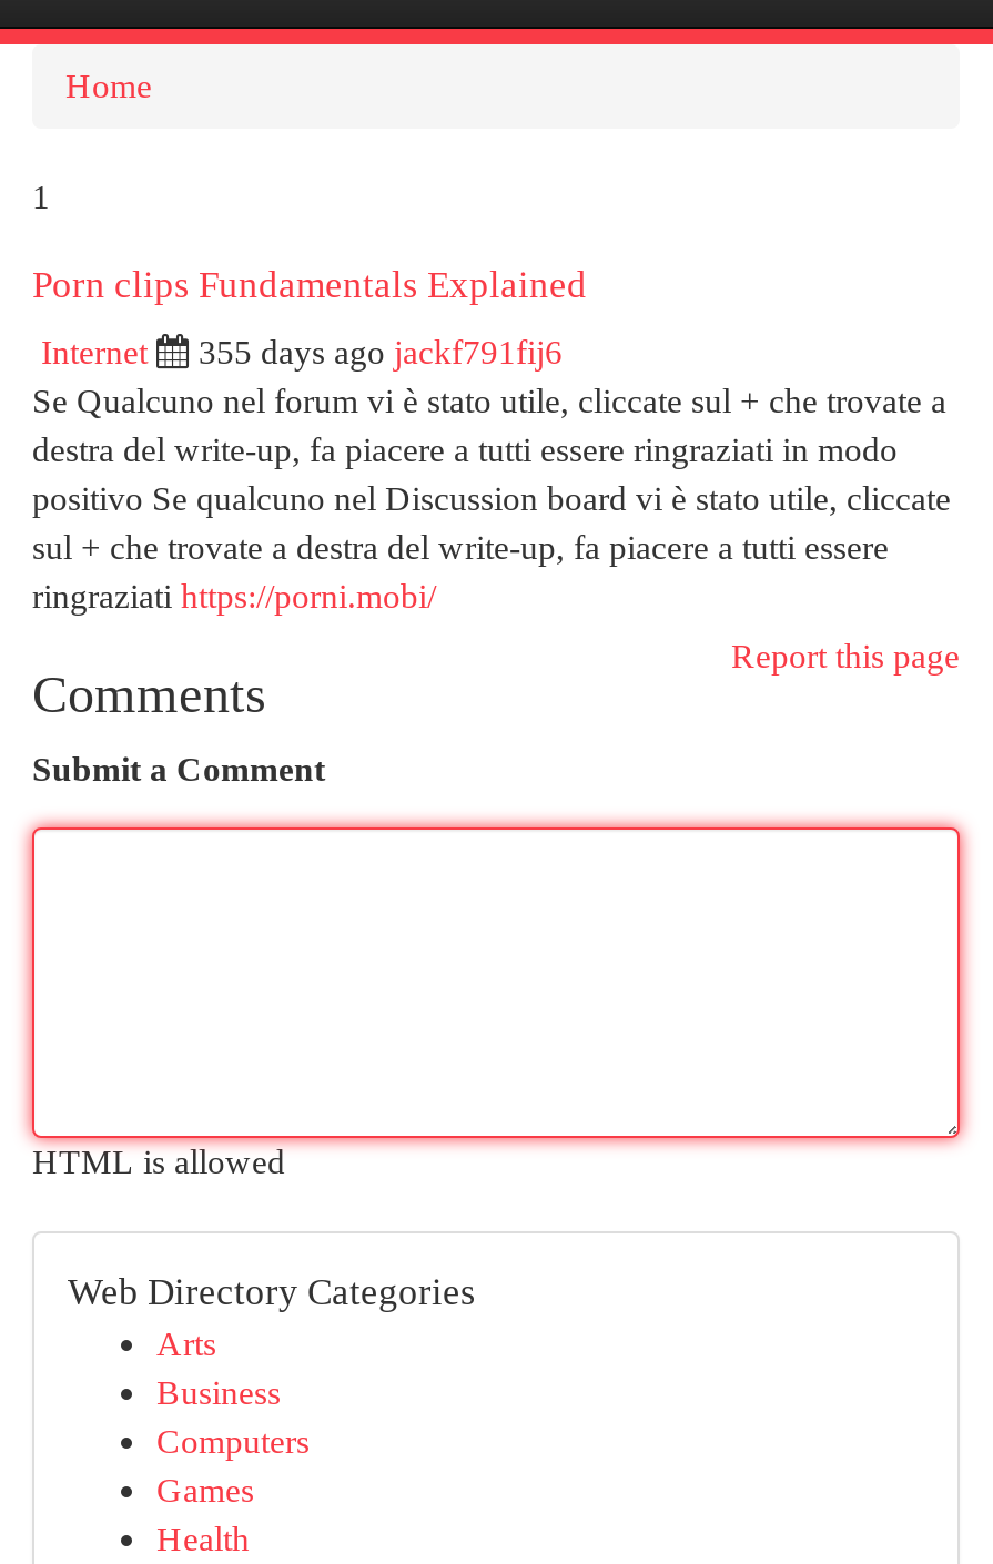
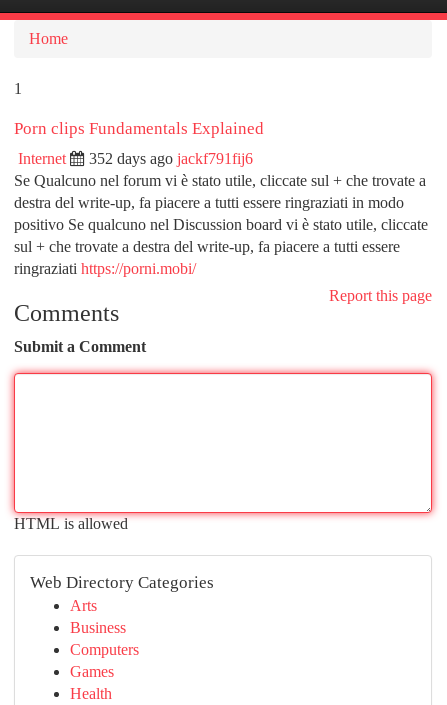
- 355 days ago jackf791fij6
+ 352 days ago jackf791fij6
